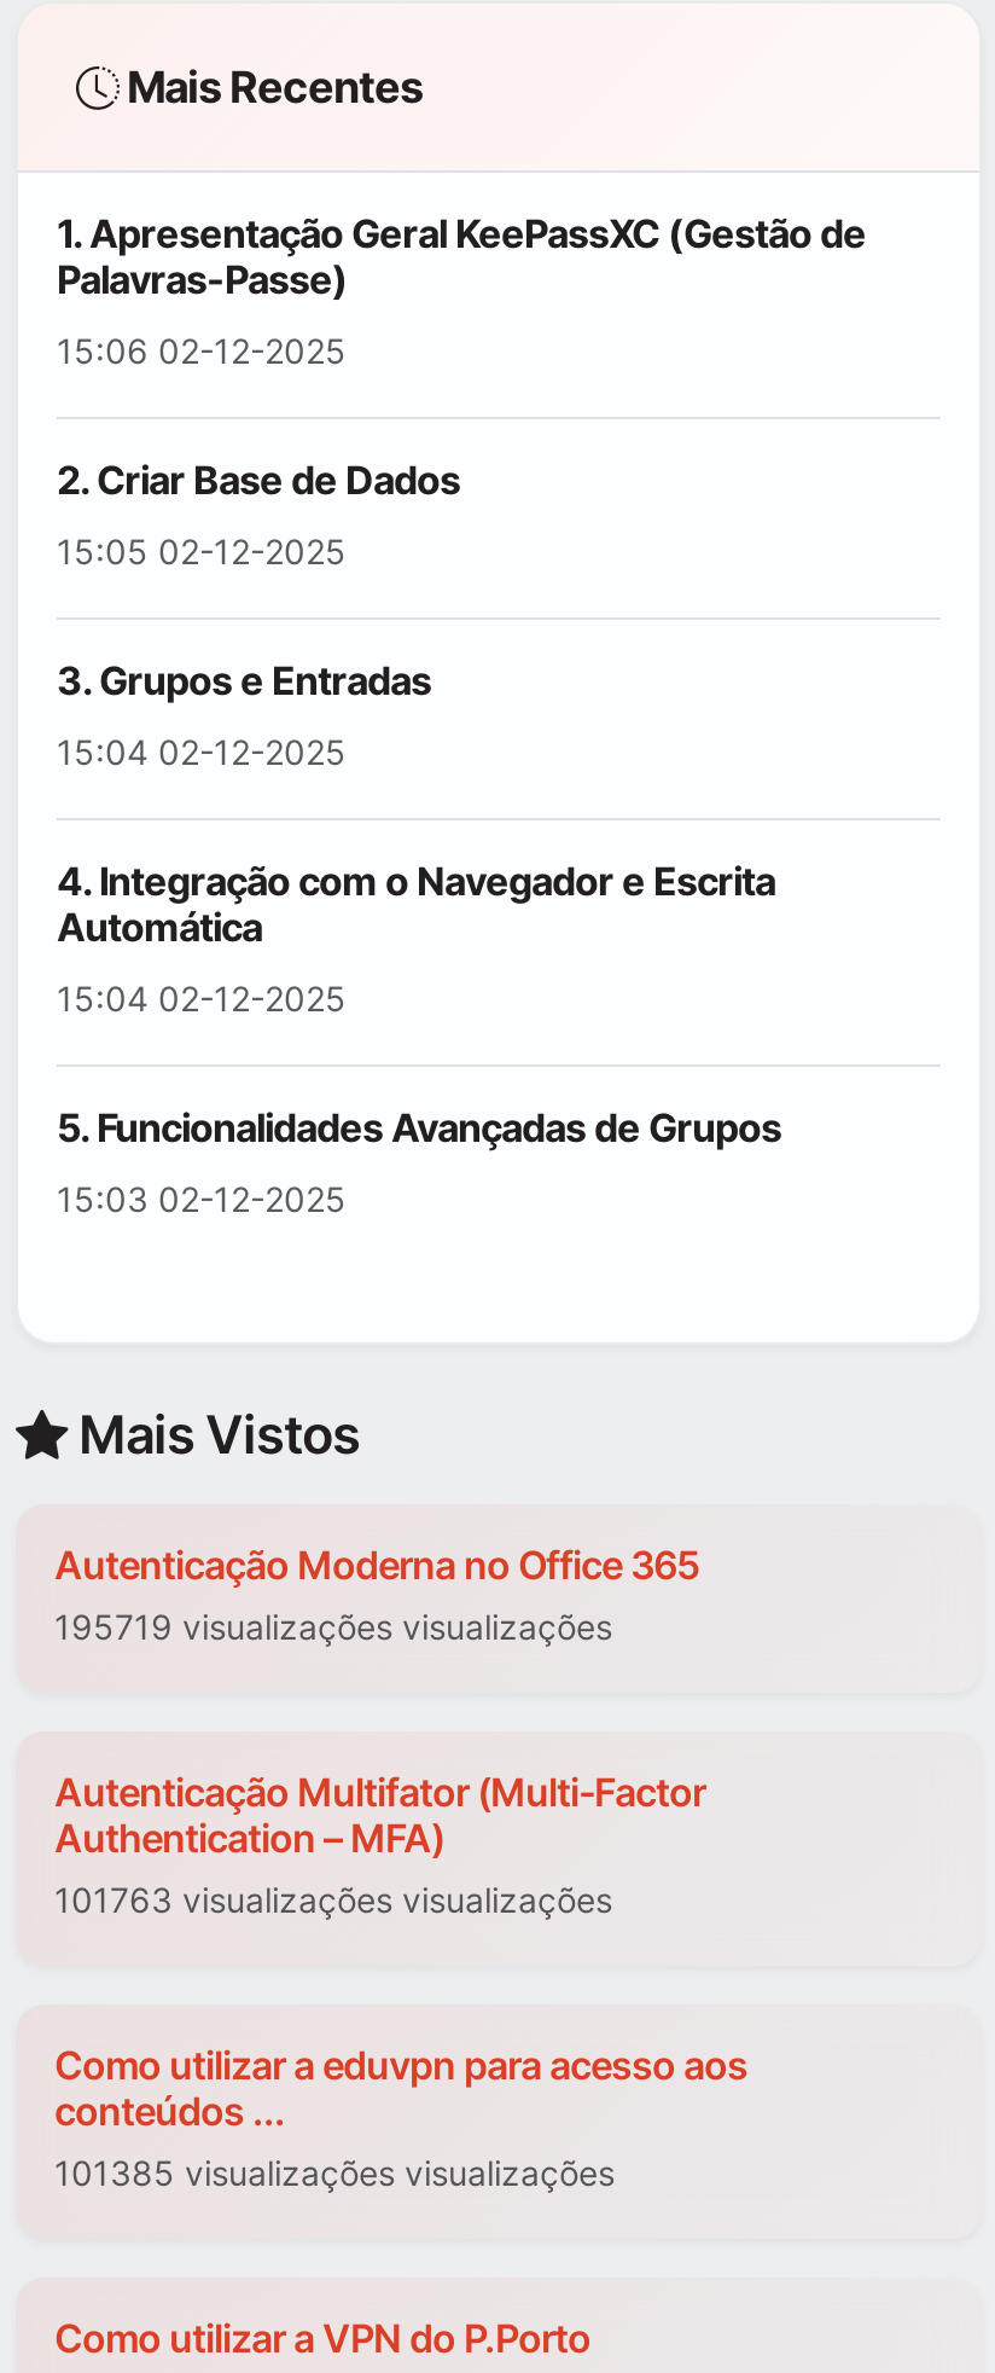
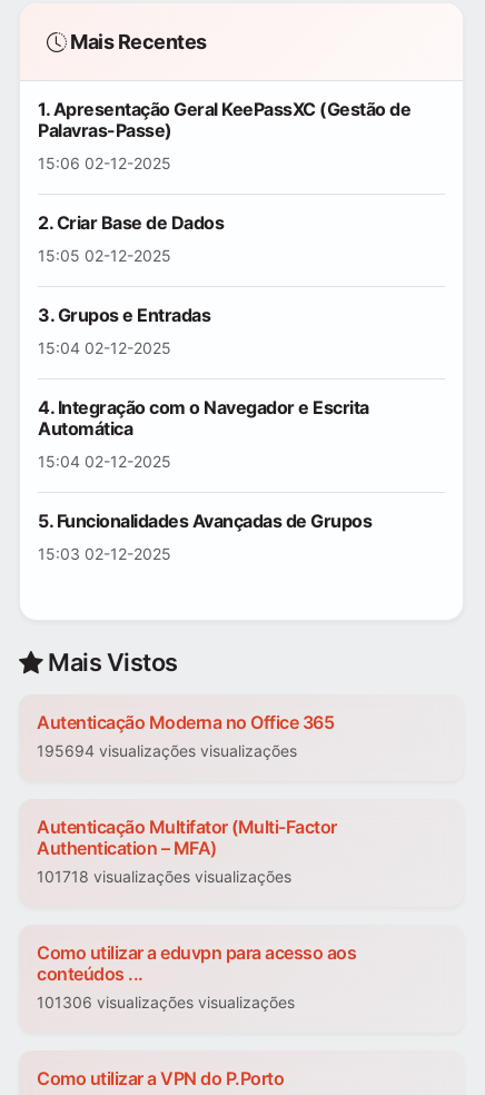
- 195719 visualizações visualizações
+ 195694 visualizações visualizações

- 101763 visualizações visualizações
+ 101718 visualizações visualizações

- 101385 visualizações visualizações
+ 101306 visualizações visualizações
